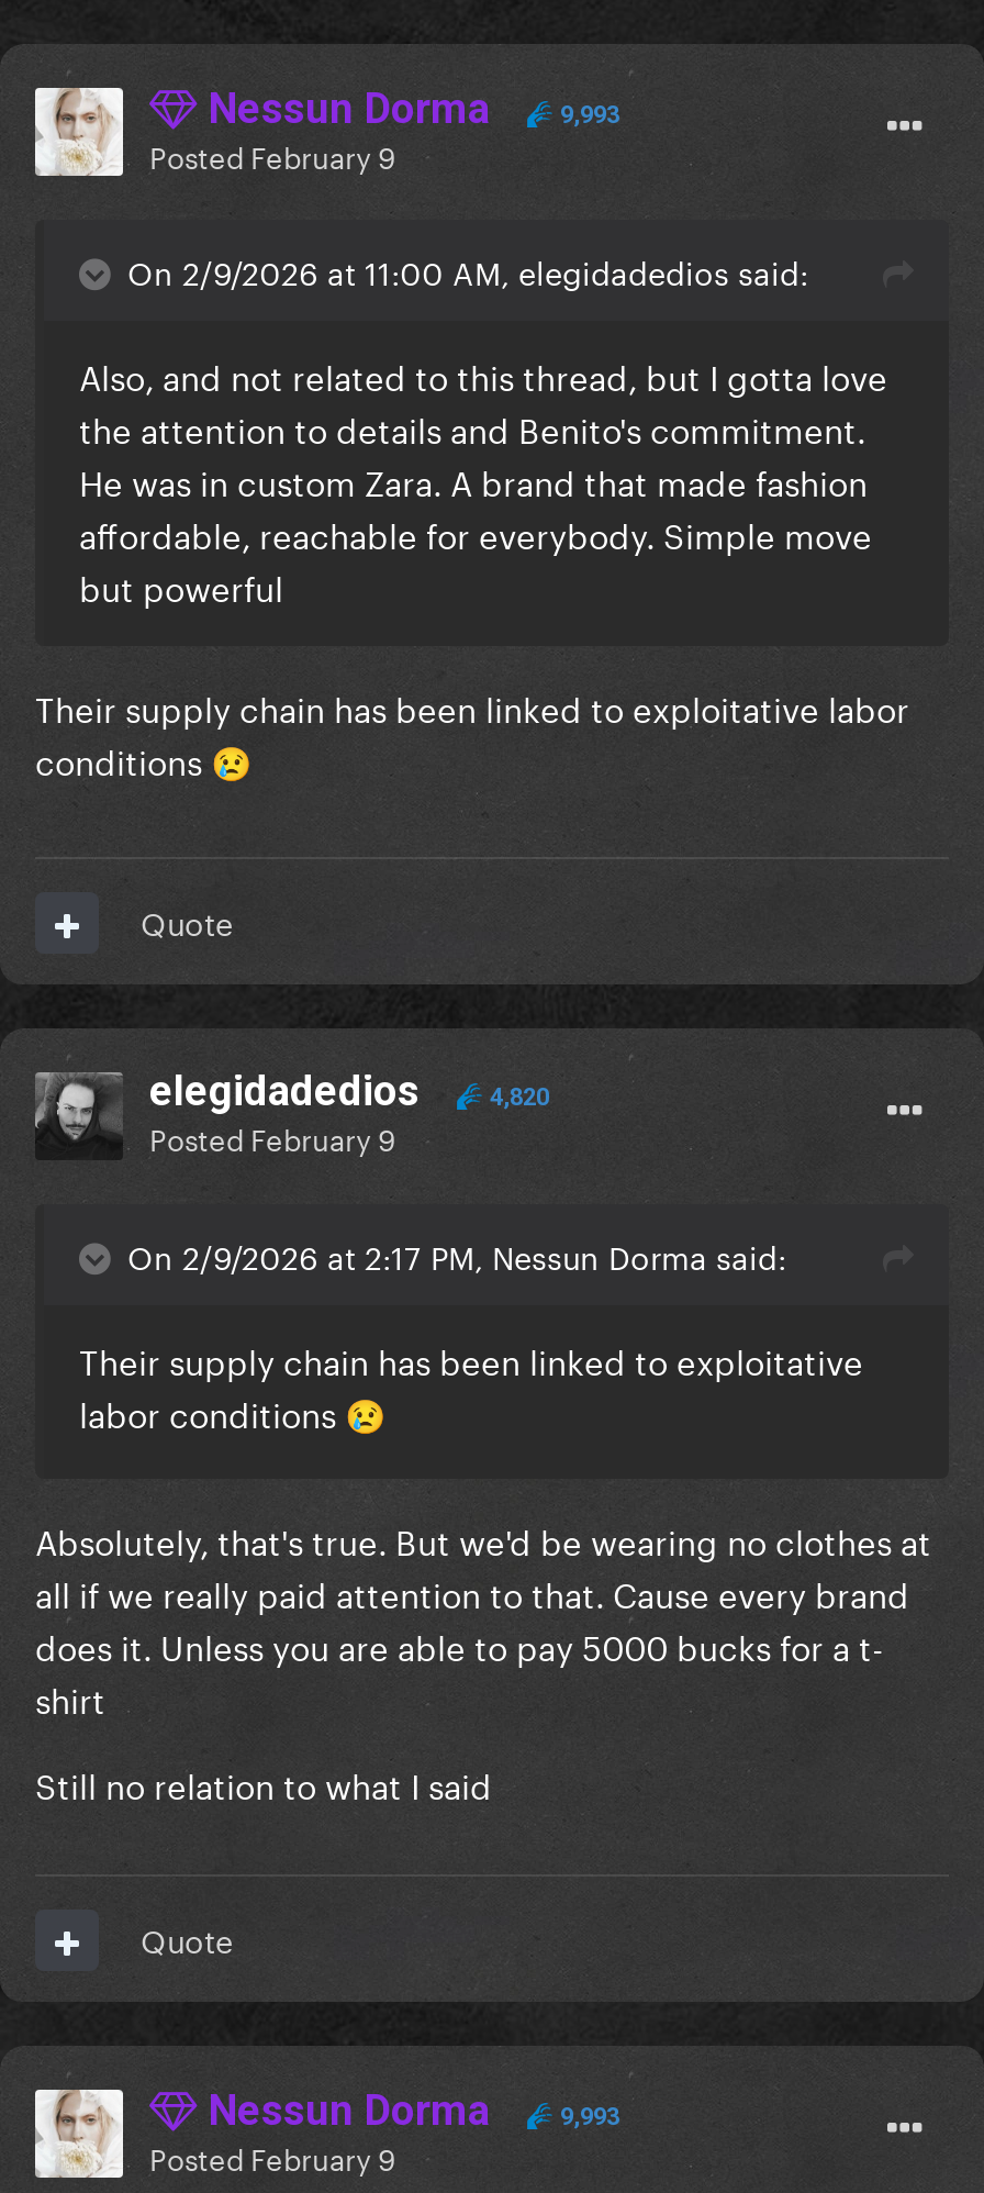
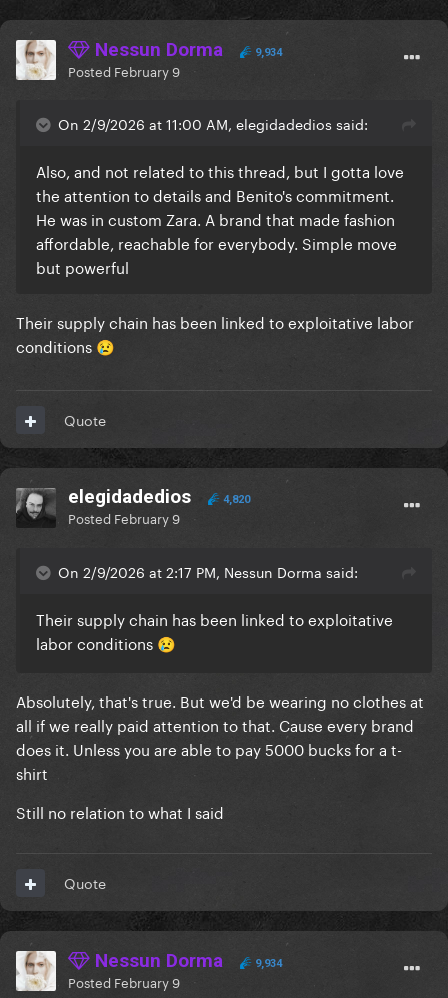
- 9,993
+ 9,934

- 9,993
+ 9,934
